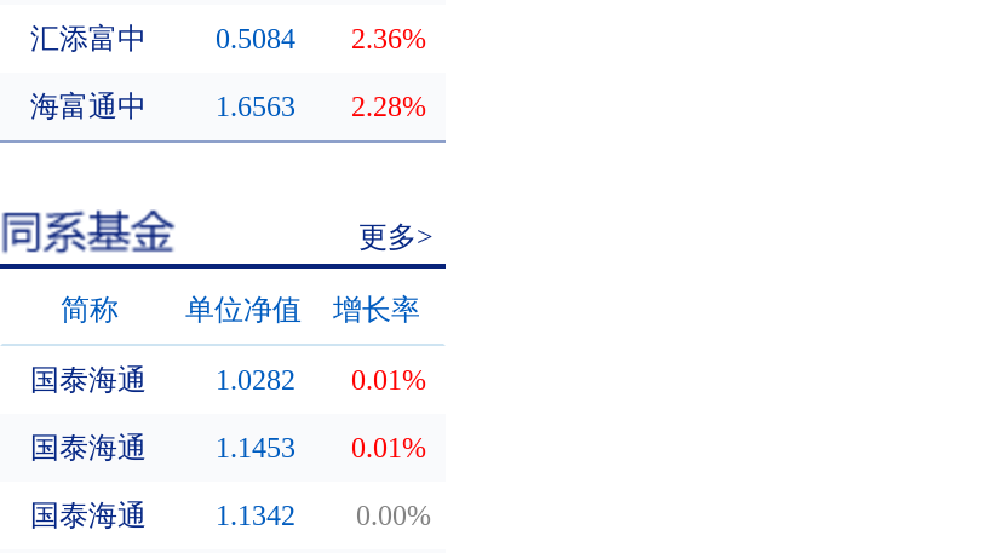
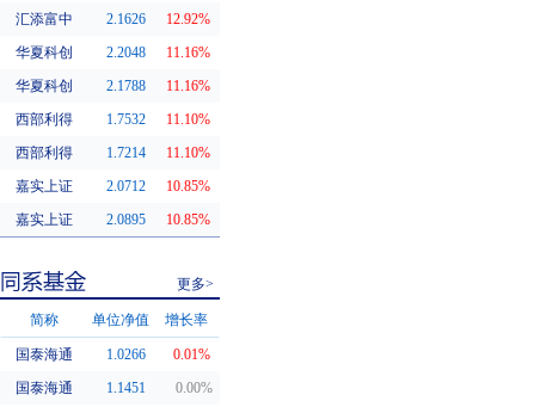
- 0.5084
- 2.36%
- 海富通中
- 1.6563
- 2.28%
+ 2.1626
+ 12.92%
+ 华夏科创
+ 2.2048
+ 11.16%
+ 华夏科创
+ 2.1788
+ 11.16%
+ 西部利得
+ 1.7532
+ 11.10%
+ 西部利得
+ 1.7214
+ 11.10%
+ 嘉实上证
+ 2.0712
+ 10.85%
+ 嘉实上证
+ 2.0895
+ 10.85%

moved down: 更多> | 简称 | 单位净值 | 增长率 | 国泰海通 | 0.01%

- 1.0282 0.01%
+ 1.0266 0.01%

- 1.1453
- 0.01%
- 国泰海通
- 1.1342
+ 1.1451
